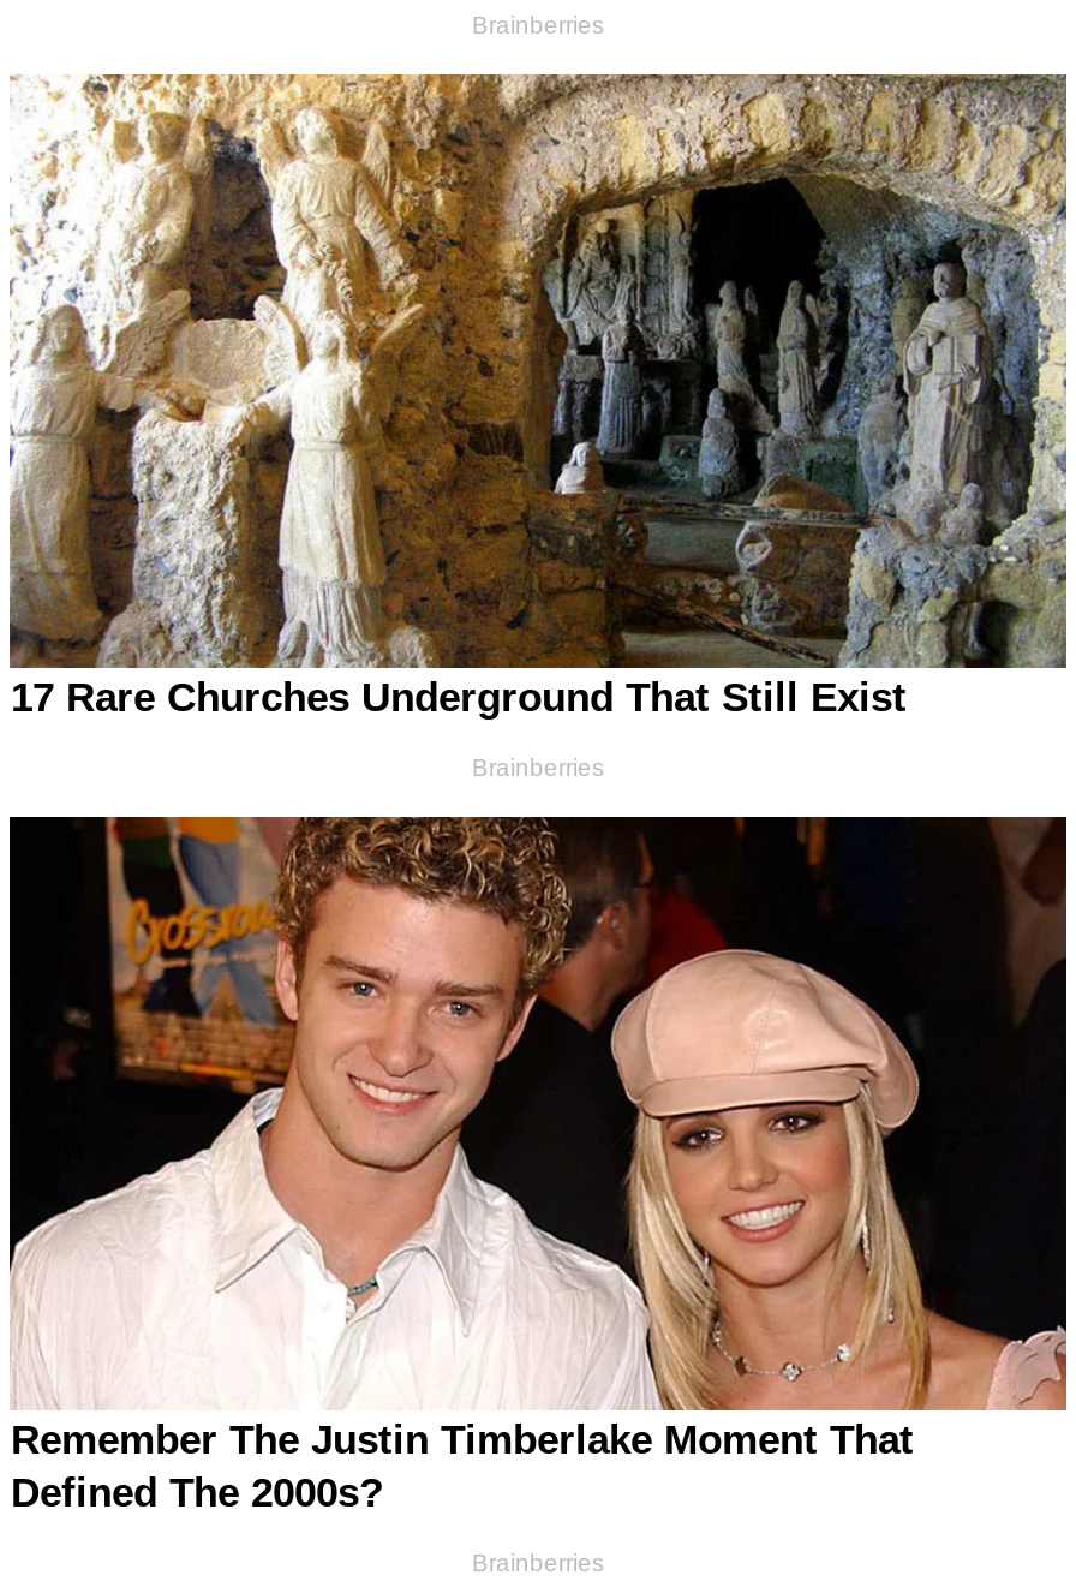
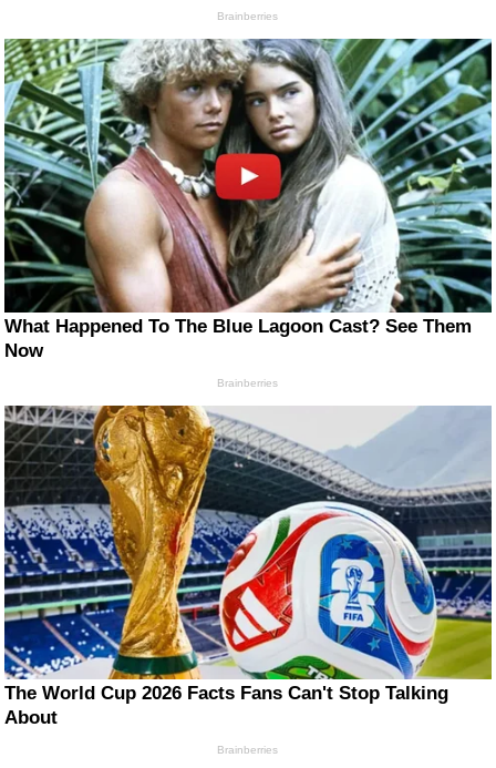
- [image]
- 17 Rare Churches Underground That Still Exist
+ [image]
+ What Happened To The Blue Lagoon Cast? See Them
+ Now

- [image]
- Remember The Justin Timberlake Moment That
- Defined The 2000s?
+ [image]
+ The World Cup 2026 Facts Fans Can't Stop Talking
+ About
